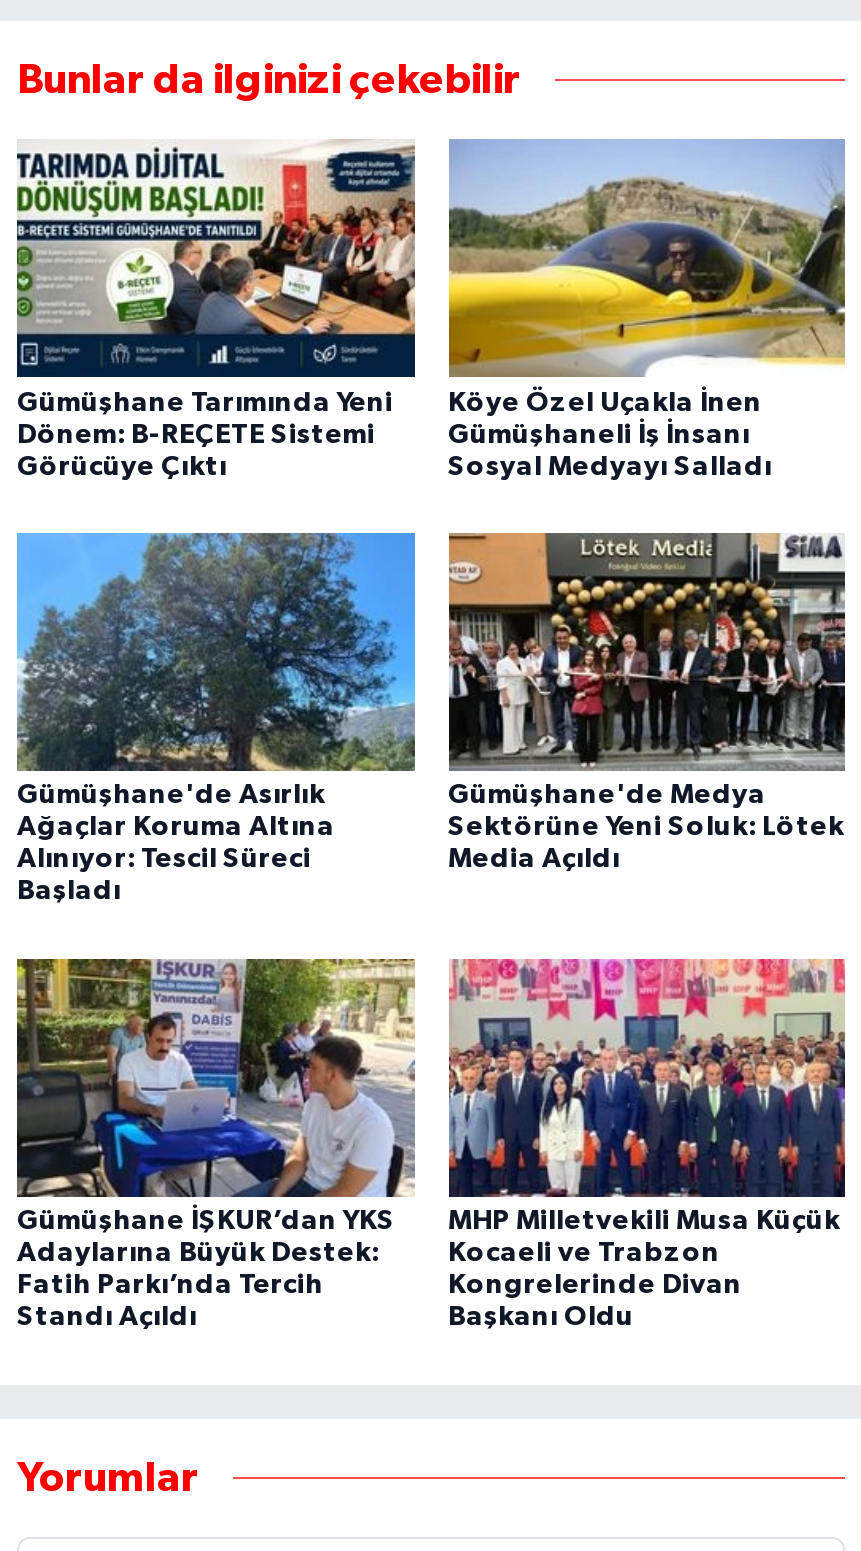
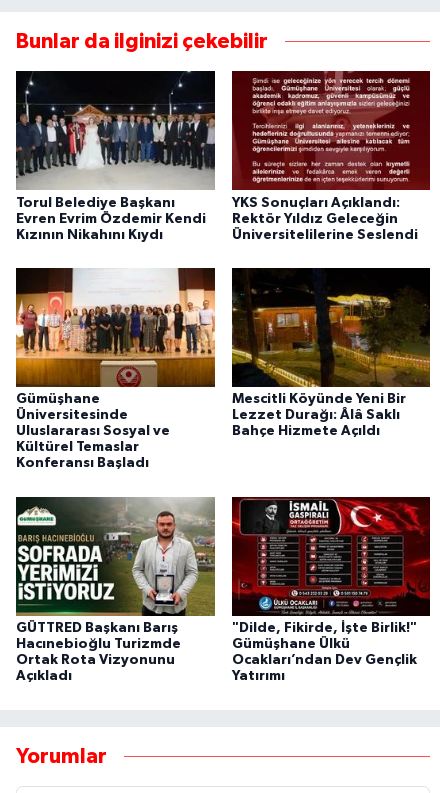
- [image]
- Gümüşhane Tarımında Yeni
- Dönem: B-REÇETE Sistemi
- Görücüye Çıktı
+ [image]
+ Torul Belediye Başkanı
+ Evren Evrim Özdemir Kendi
+ Kızının Nikahını Kıydı

- [image]
- Köye Özel Uçakla İnen
- Gümüşhaneli İş İnsanı
- Sosyal Medyayı Salladı
+ [image]
+ YKS Sonuçları Açıklandı:
+ Rektör Yıldız Geleceğin
+ Üniversitelilerine Seslendi

- [image]
- Gümüşhane'de Asırlık
- Ağaçlar Koruma Altına
- Alınıyor: Tescil Süreci
- Başladı
+ [image]
+ Gümüşhane
+ Üniversitesinde
+ Uluslararası Sosyal ve
+ Kültürel Temaslar
+ Konferansı Başladı

- [image]
- Gümüşhane'de Medya
- Sektörüne Yeni Soluk: Lötek
- Media Açıldı
+ [image]
+ Mescitli Köyünde Yeni Bir
+ Lezzet Durağı: Âlâ Saklı
+ Bahçe Hizmete Açıldı

- [image]
- Gümüşhane İŞKUR’dan YKS
- Adaylarına Büyük Destek:
- Fatih Parkı’nda Tercih
- Standı Açıldı
+ [image]
+ GÜTTRED Başkanı Barış
+ Hacınebioğlu Turizmde
+ Ortak Rota Vizyonunu
+ Açıkladı

- [image]
- MHP Milletvekili Musa Küçük
- Kocaeli ve Trabzon
- Kongrelerinde Divan
- Başkanı Oldu
+ [image]
+ "Dilde, Fikirde, İşte Birlik!"
+ Gümüşhane Ülkü
+ Ocakları’ndan Dev Gençlik
+ Yatırımı
